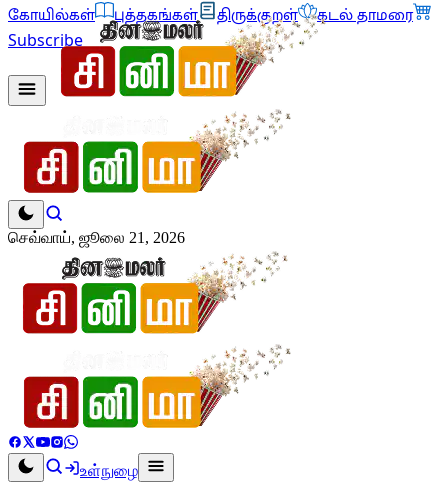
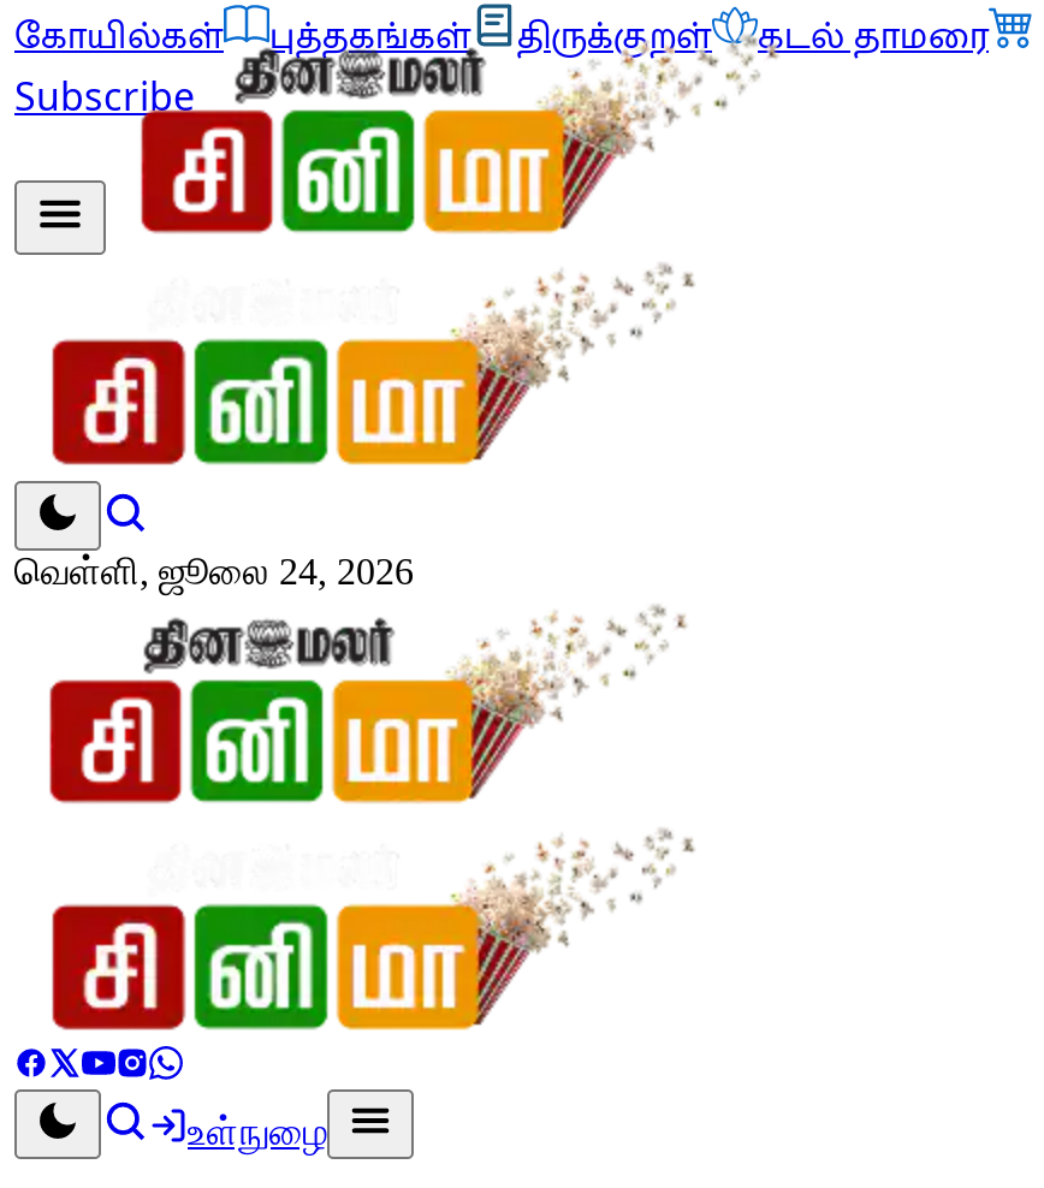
- செவ்வாய், ஜூலை 21, 2026
+ வெள்ளி, ஜூலை 24, 2026
